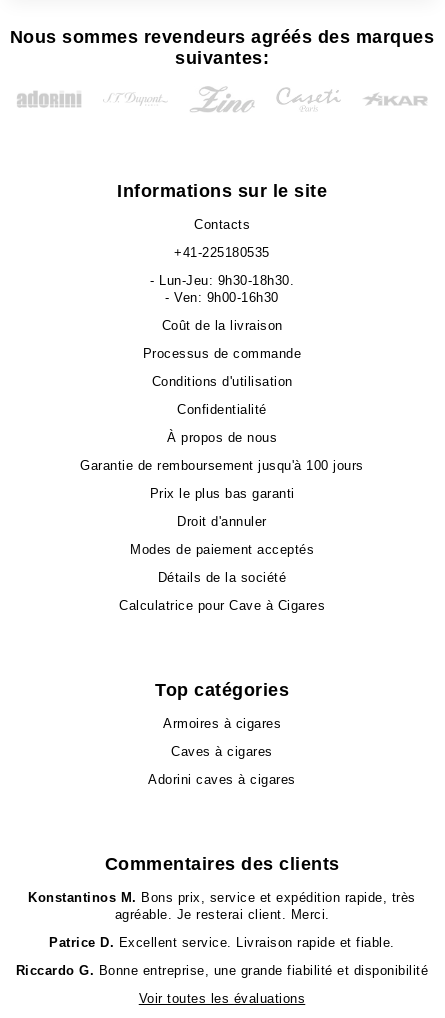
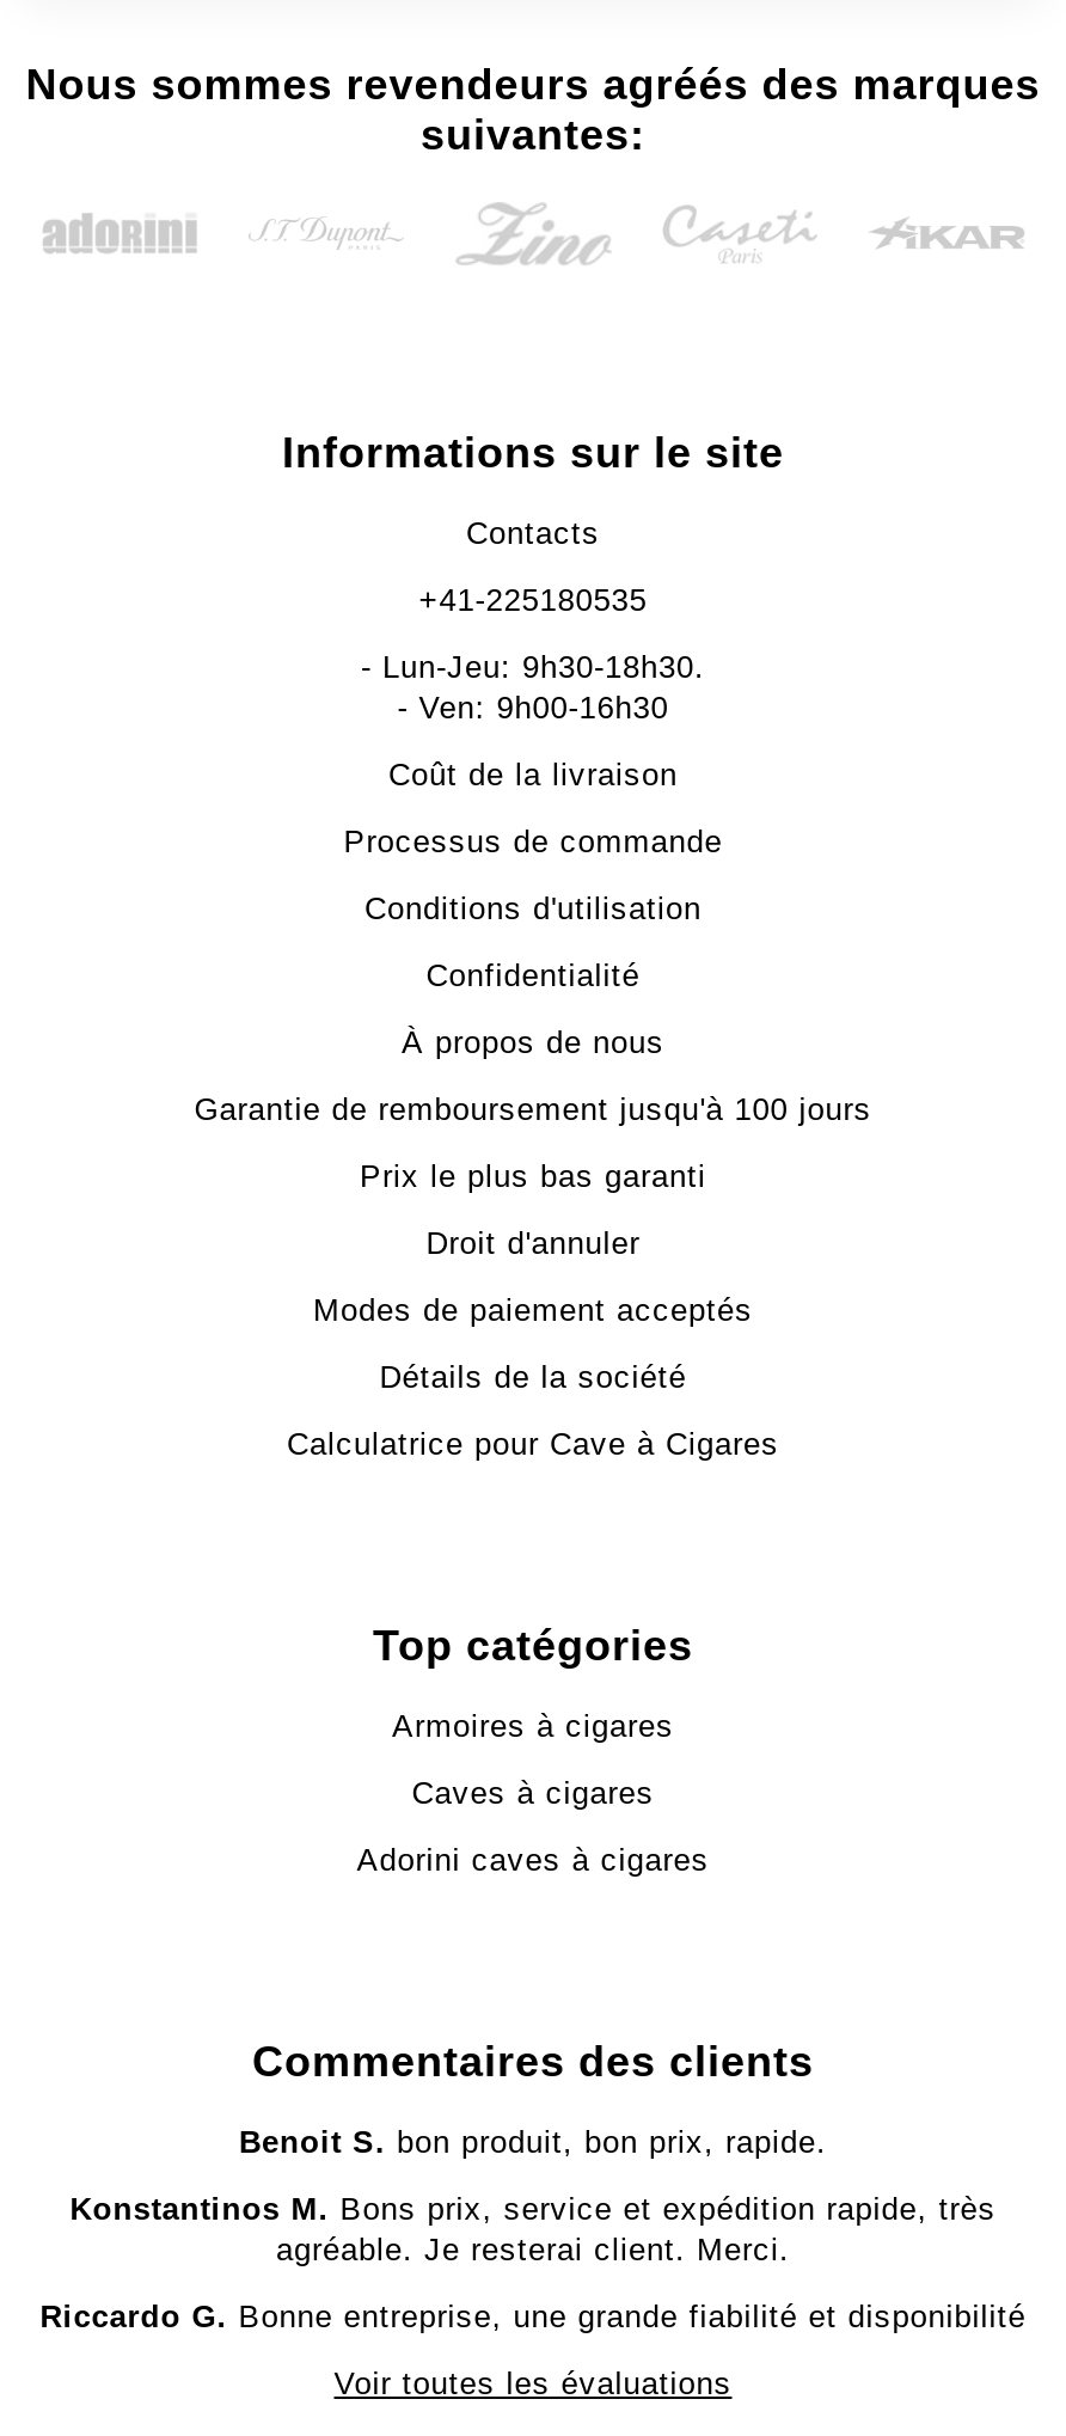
+ Benoit S. bon produit, bon prix, rapide.

moved down: Konstantinos M. Bons prix, service et expédition rapide, très | agréable. Je resterai client. Merci.

- Patrice D. Excellent service. Livraison rapide et fiable.
